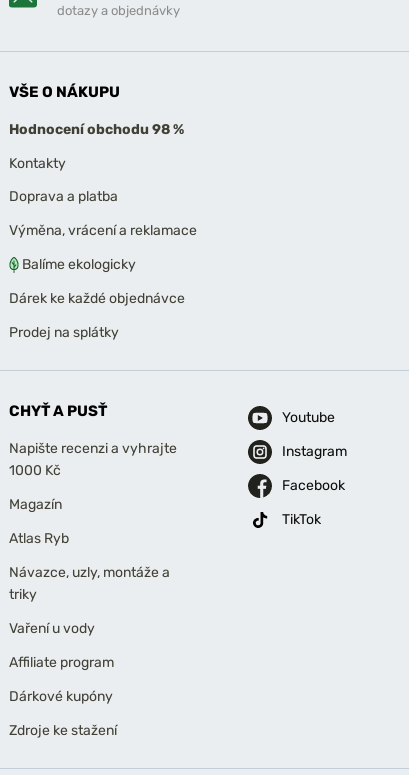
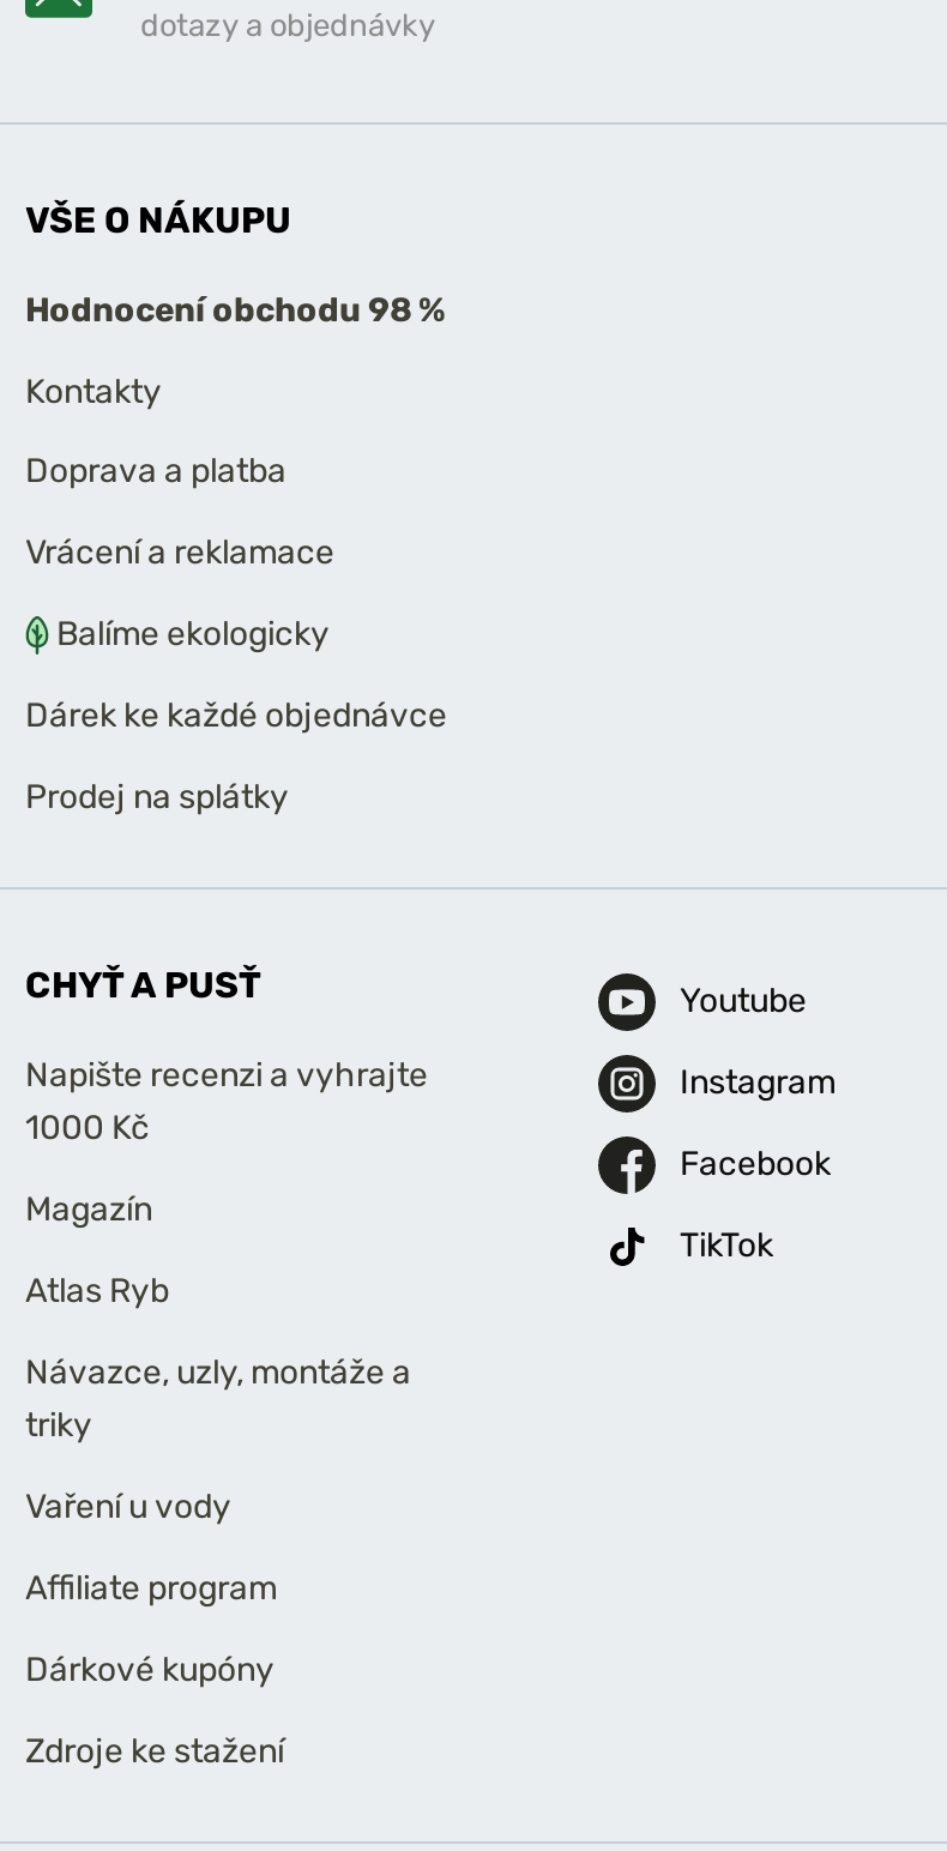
- Výměna, vrácení a reklamace
+ Vrácení a reklamace
